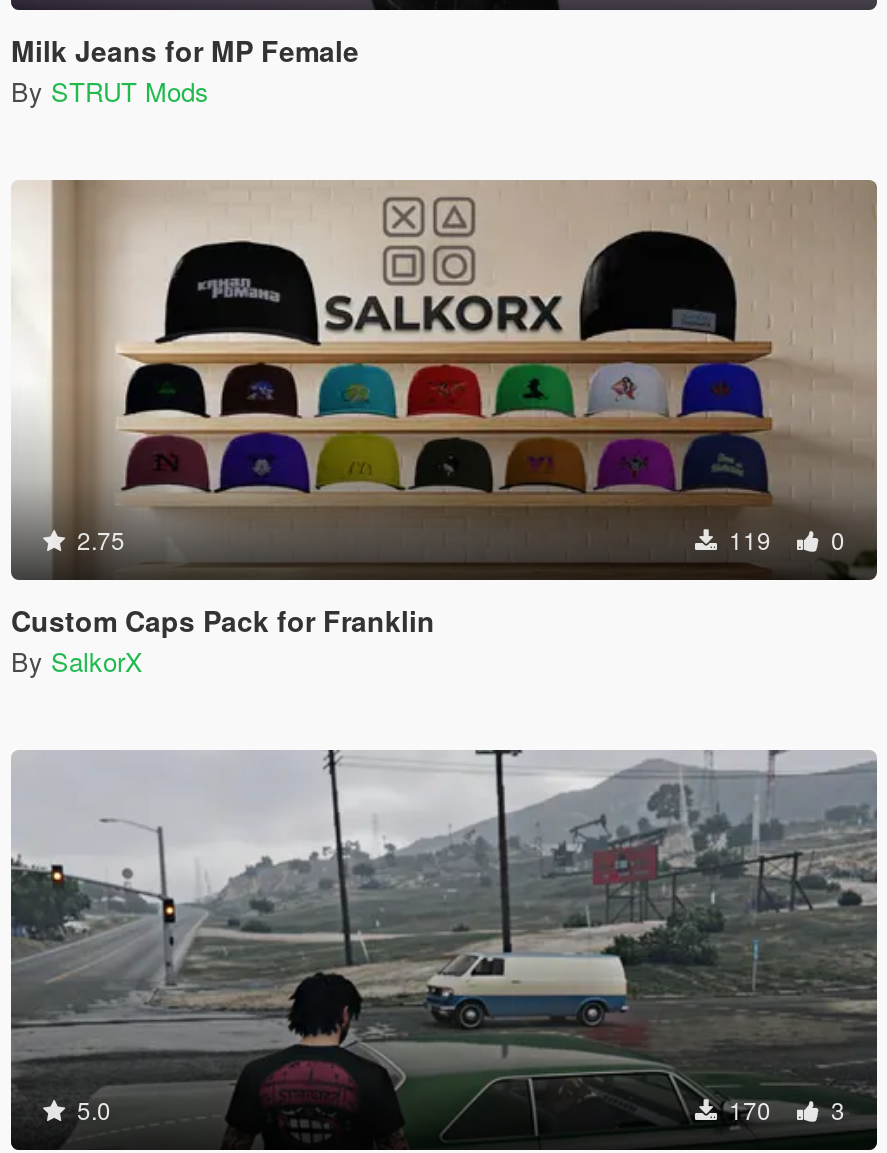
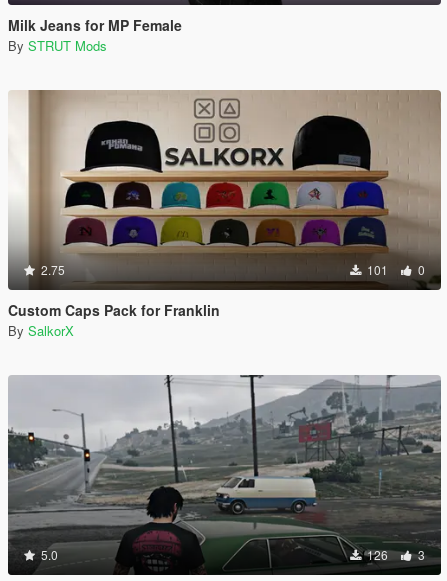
- 119 0
+ 101 0

- 170 3
+ 126 3
